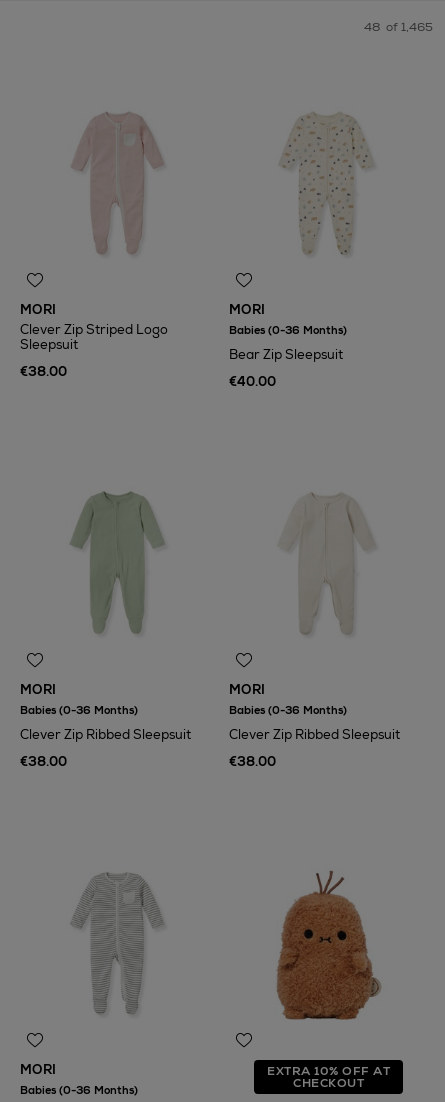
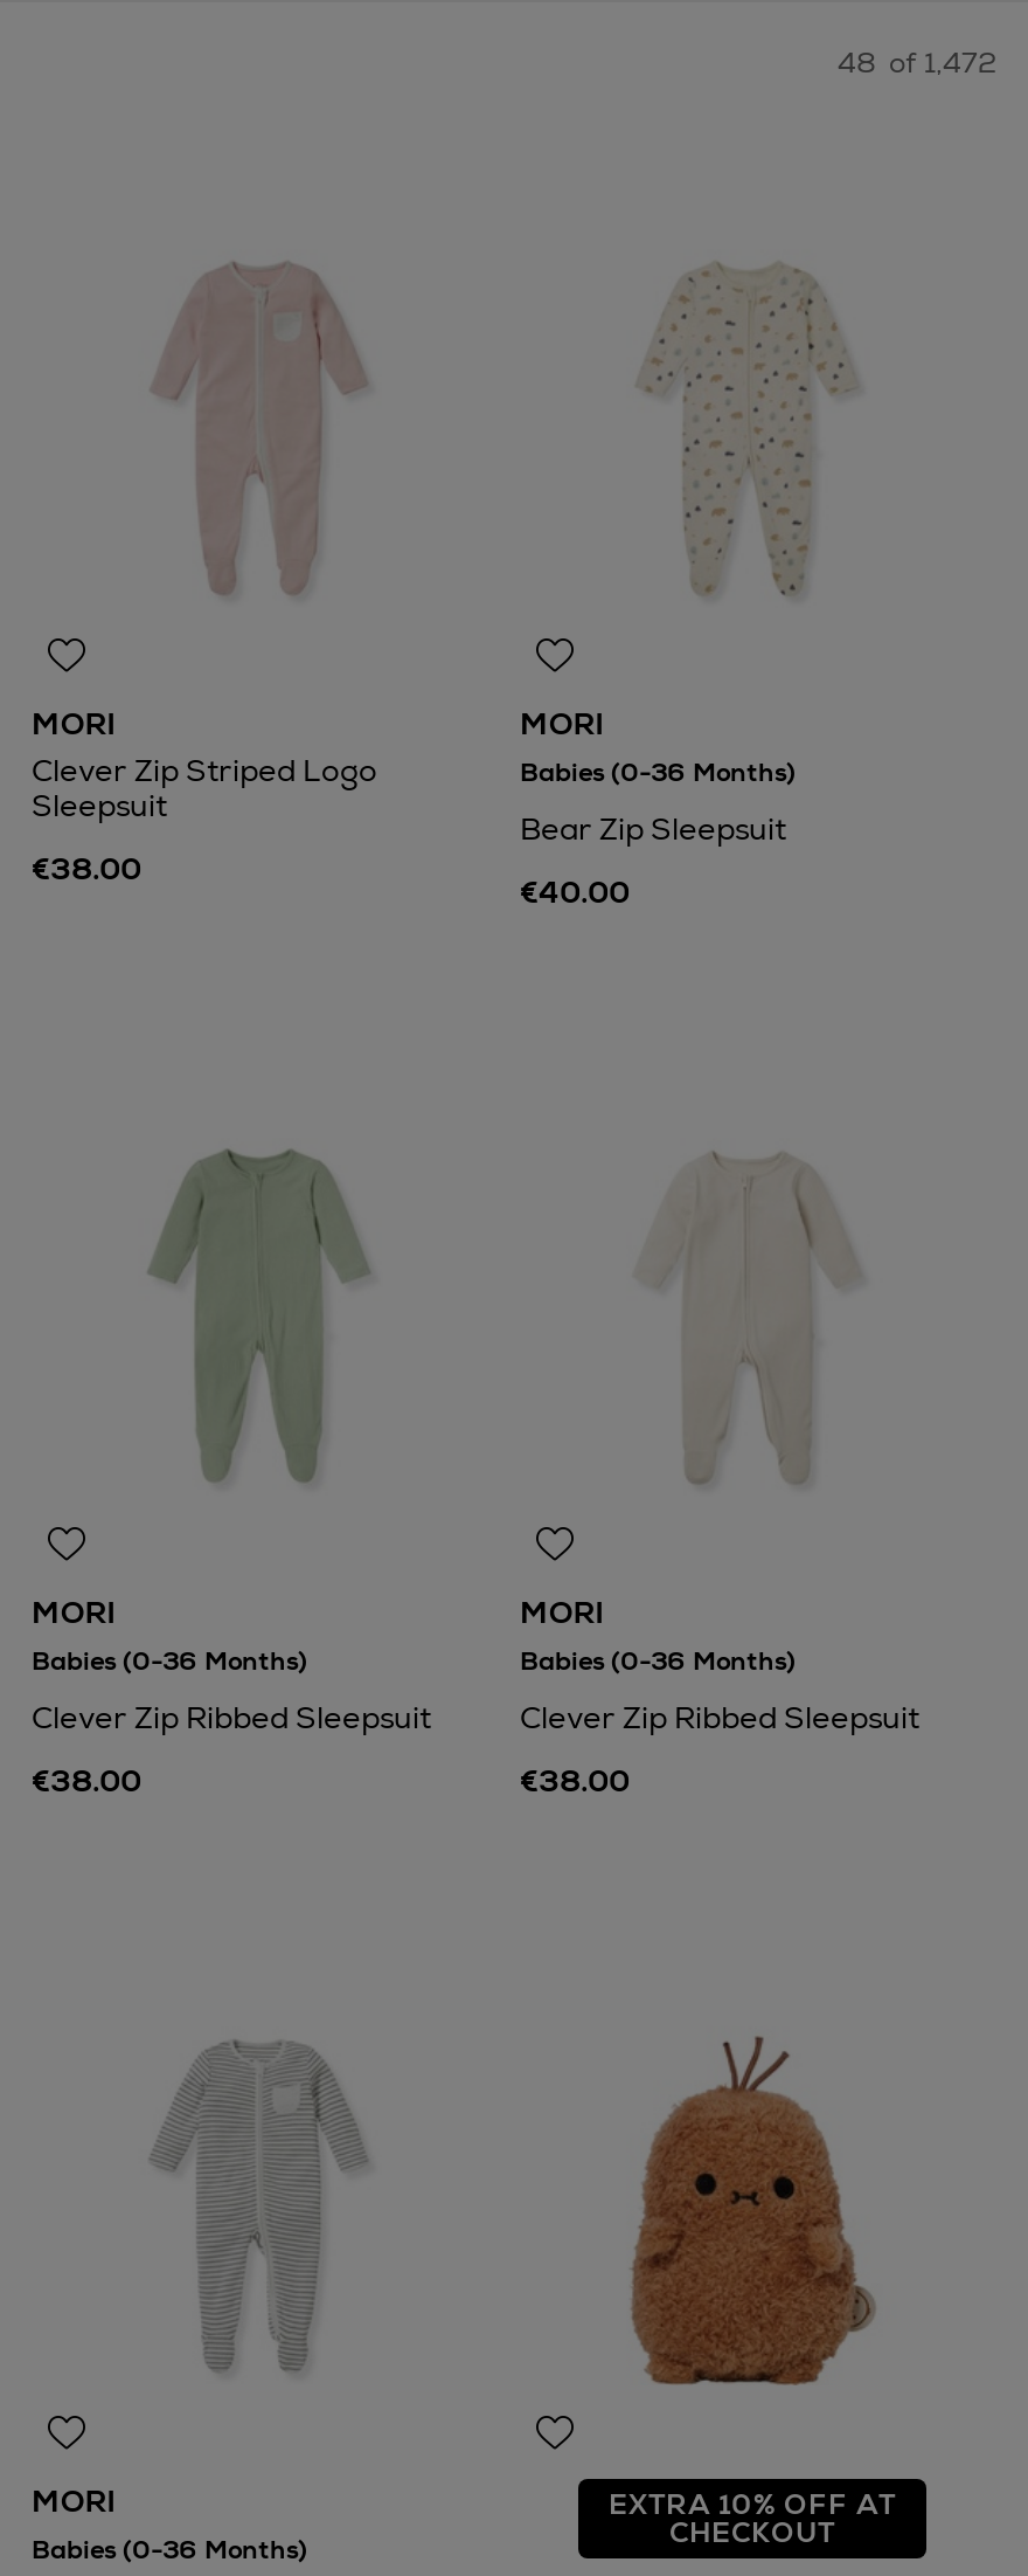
- 48 of 1,465
+ 48 of 1,472
